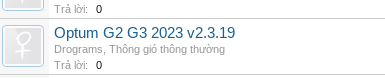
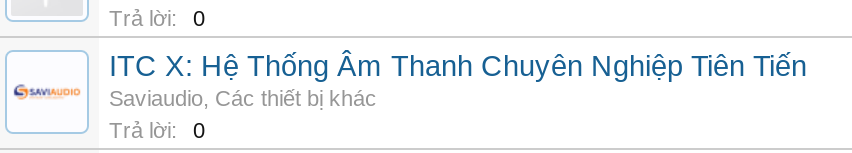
+ [image]

- Optum G2 G3 2023 v2.3.19
- Drograms, Thông gió thông thường
+ ITC X: Hệ Thống Âm Thanh Chuyên Nghiệp Tiên Tiến
+ Saviaudio, Các thiết bị khác
